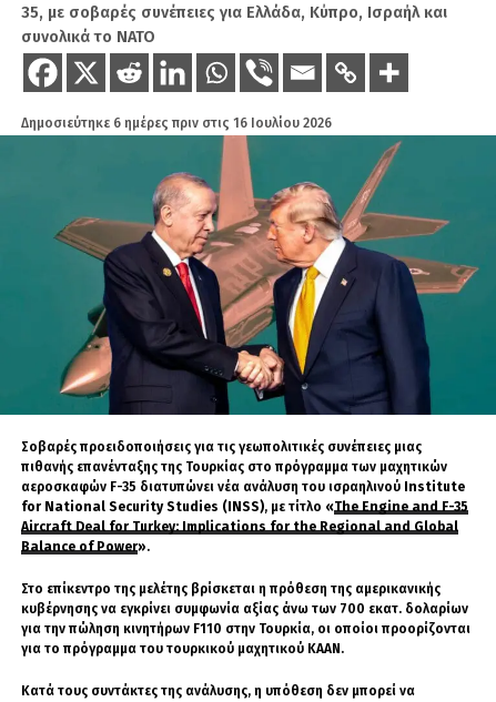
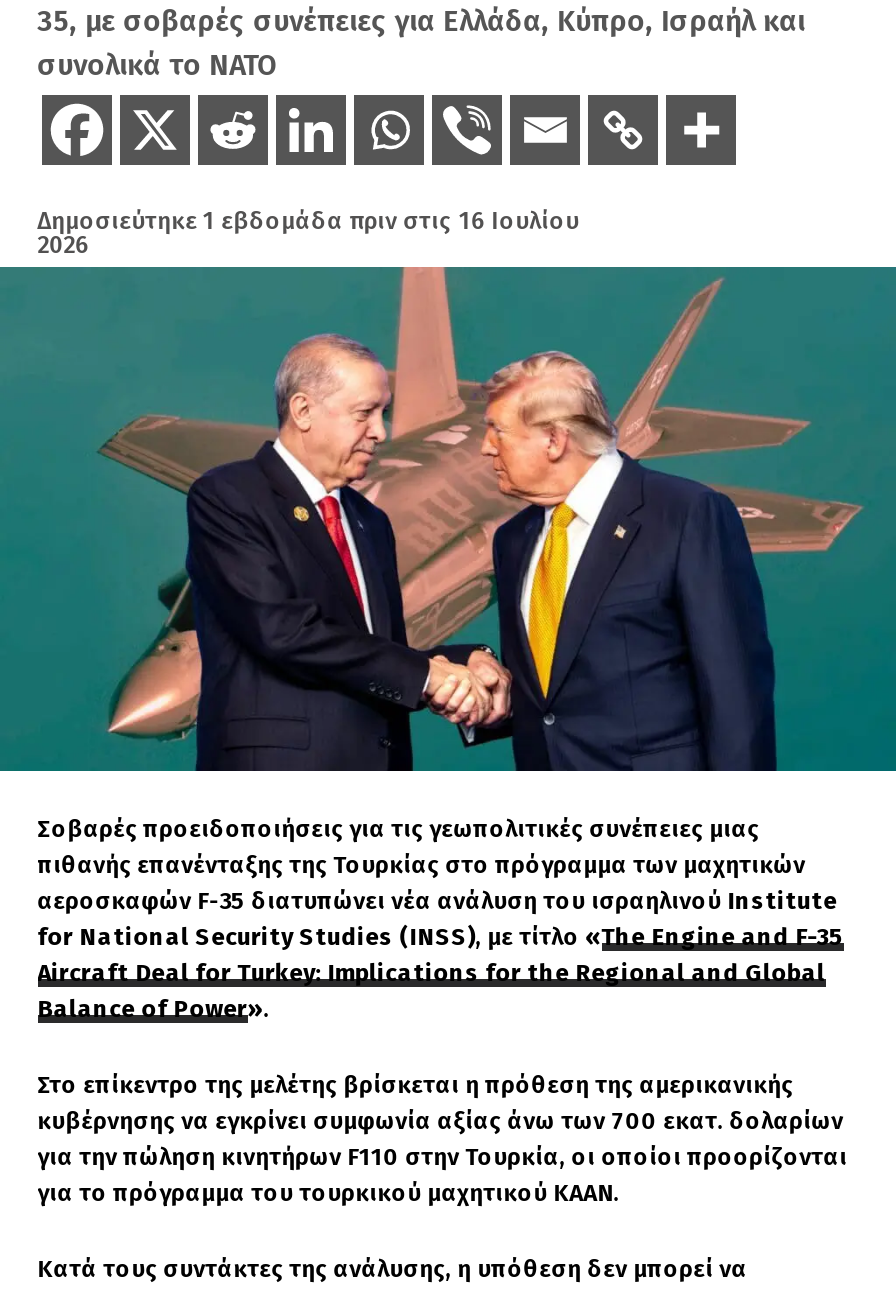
- Δημοσιεύτηκε 6 ημέρες πριν στις 16 Ιουλίου 2026
+ Δημοσιεύτηκε 1 εβδομάδα πριν στις 16 Ιουλίου
+ 2026
